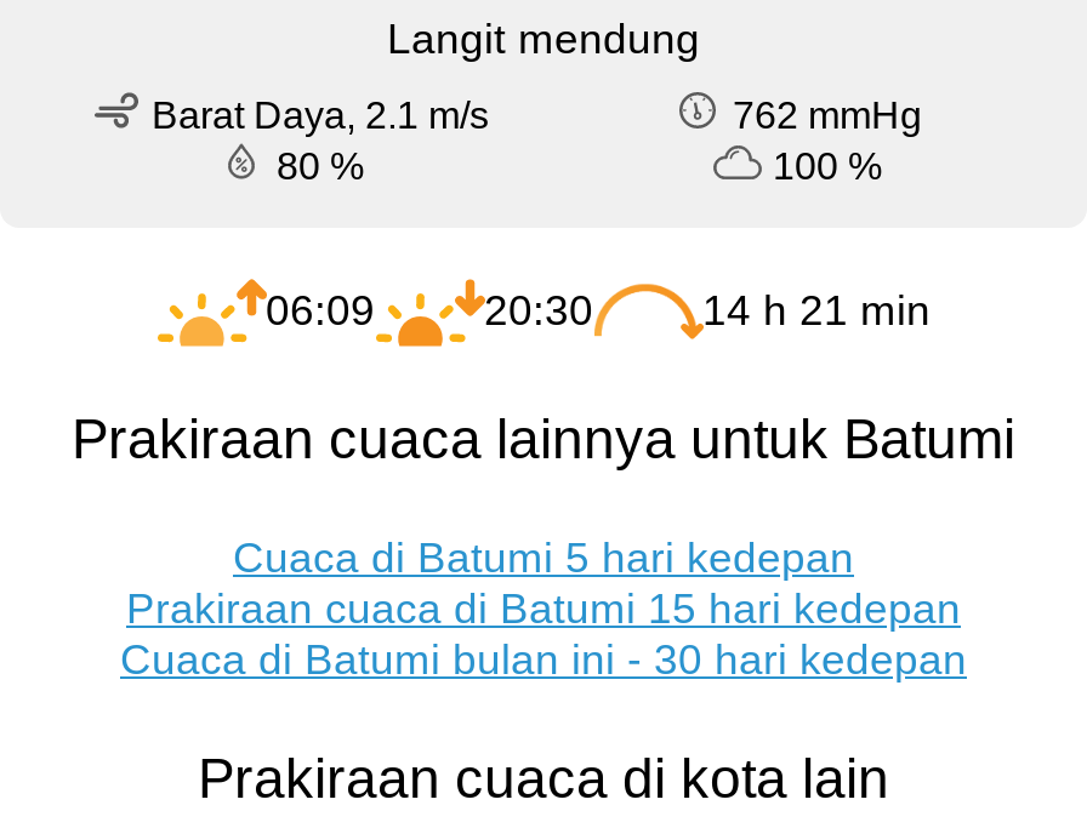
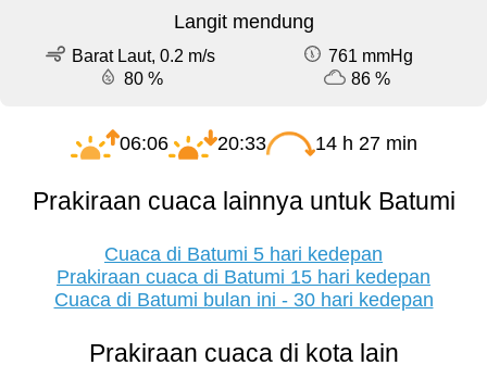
- Barat Daya, 2.1 m/s
+ Barat Laut, 0.2 m/s

- 762 mmHg
+ 761 mmHg

- 100 %
+ 86 %

- 06:09
+ 06:06

- 20:30
+ 20:33

- 14 h 21 min
+ 14 h 27 min
